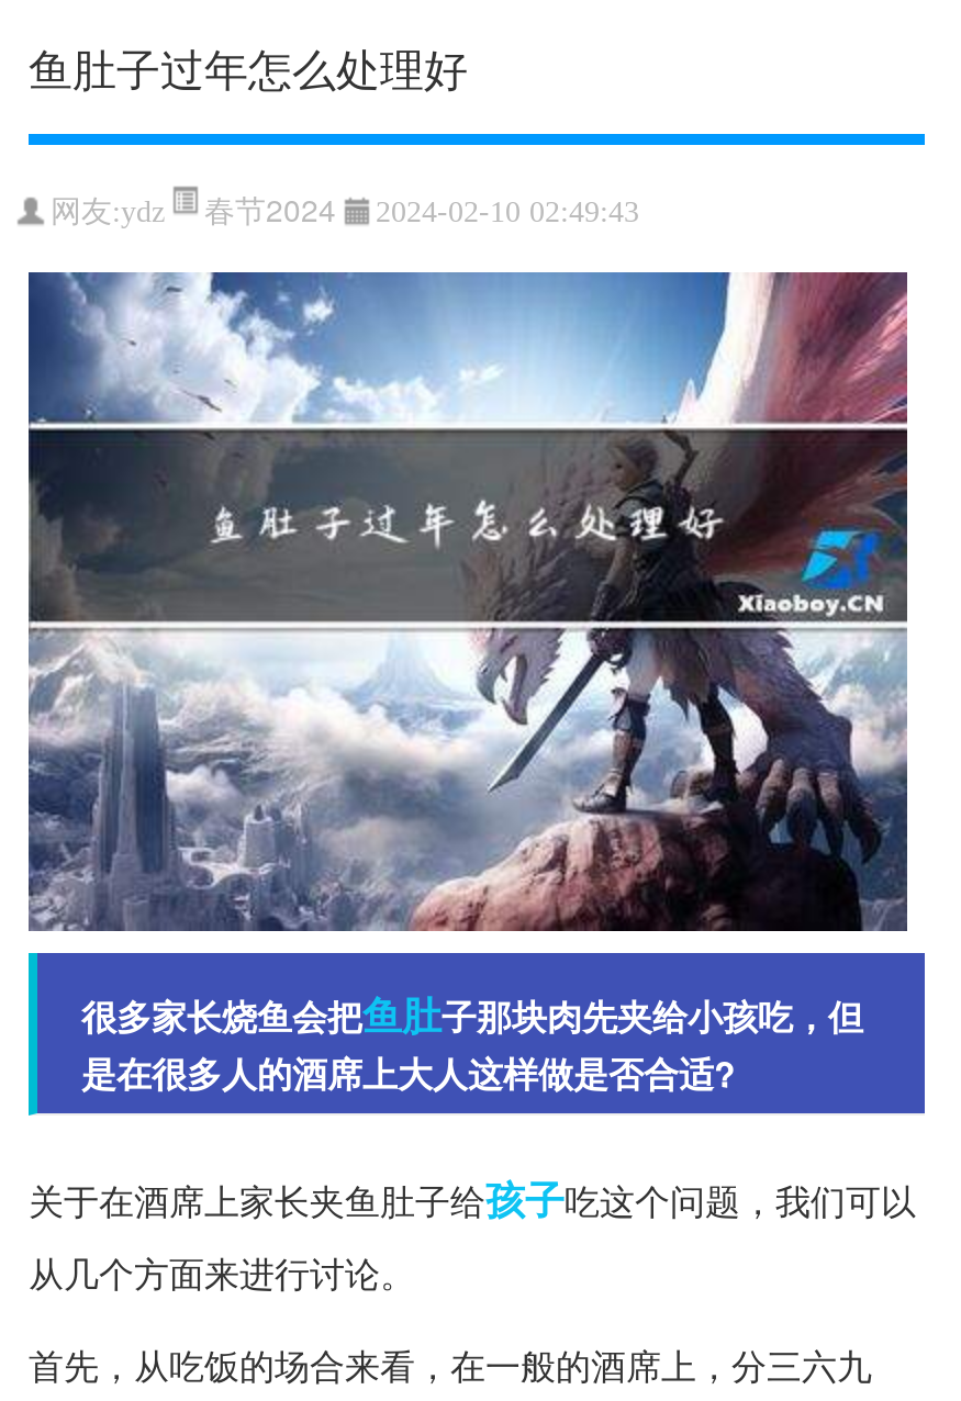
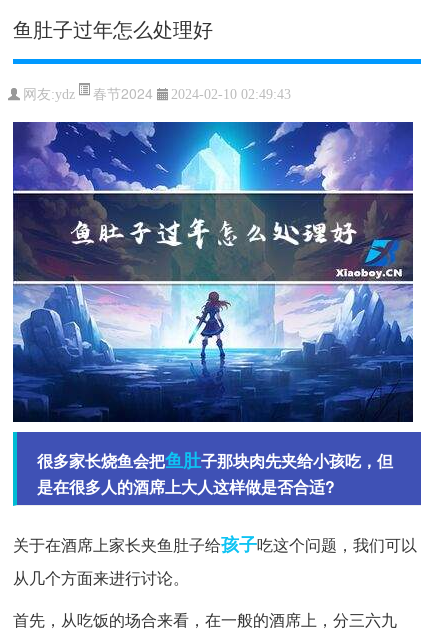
- [image]
+ [image]
